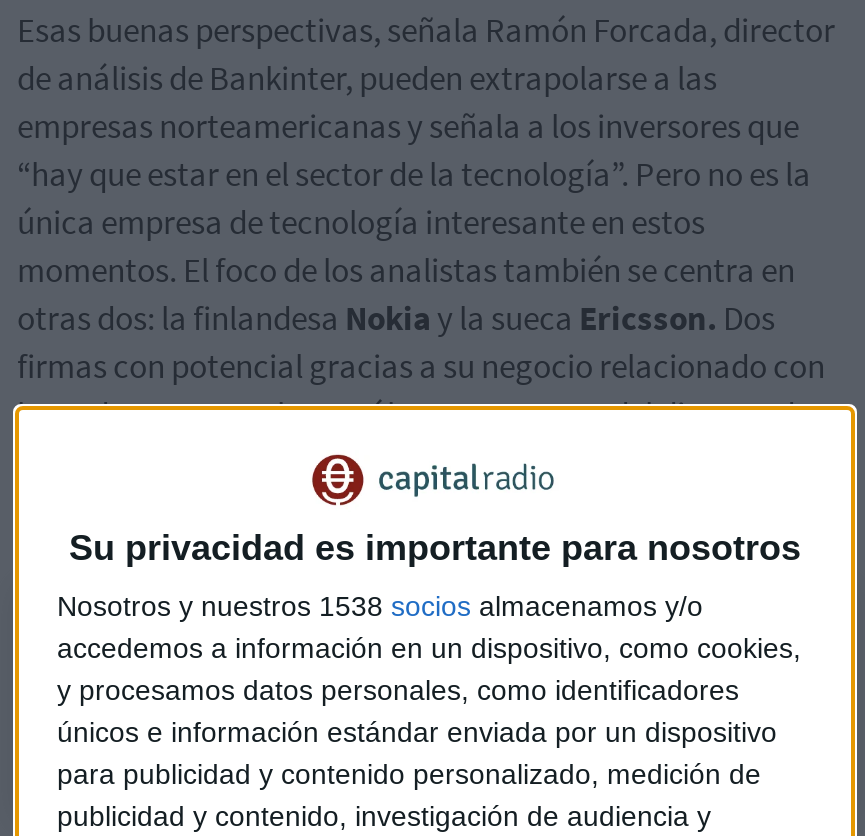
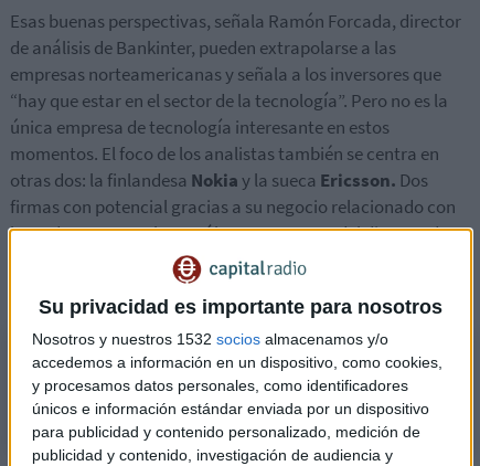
- Nosotros y nuestros 1538 socios almacenamos y/o
+ Nosotros y nuestros 1532 socios almacenamos y/o
